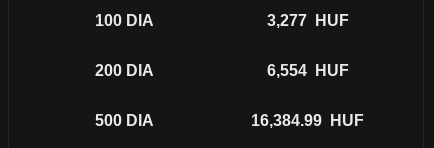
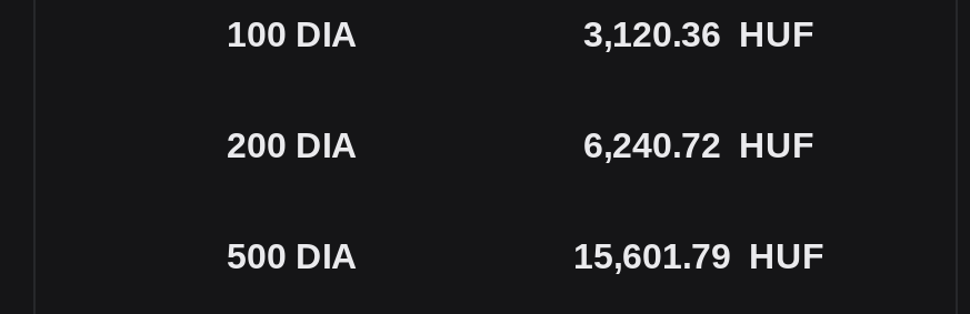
- 3,277 HUF
+ 3,120.36 HUF

- 6,554 HUF
+ 6,240.72 HUF

- 16,384.99 HUF
+ 15,601.79 HUF
